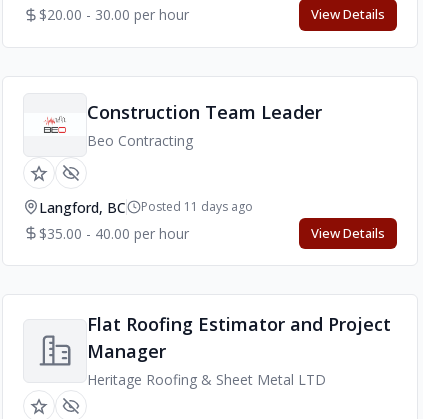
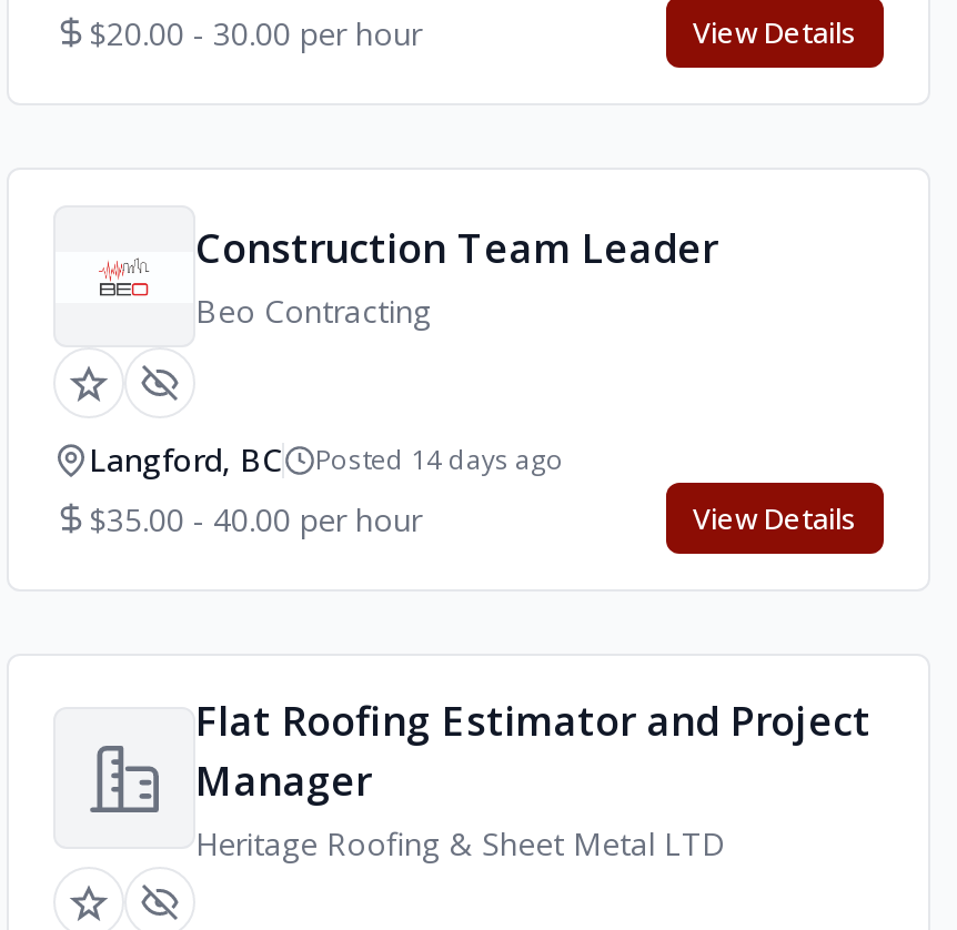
- Posted 11 days ago
+ Posted 14 days ago
